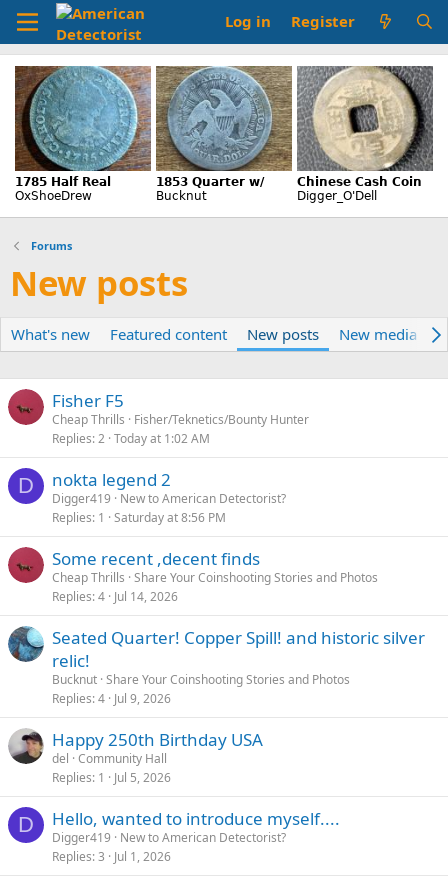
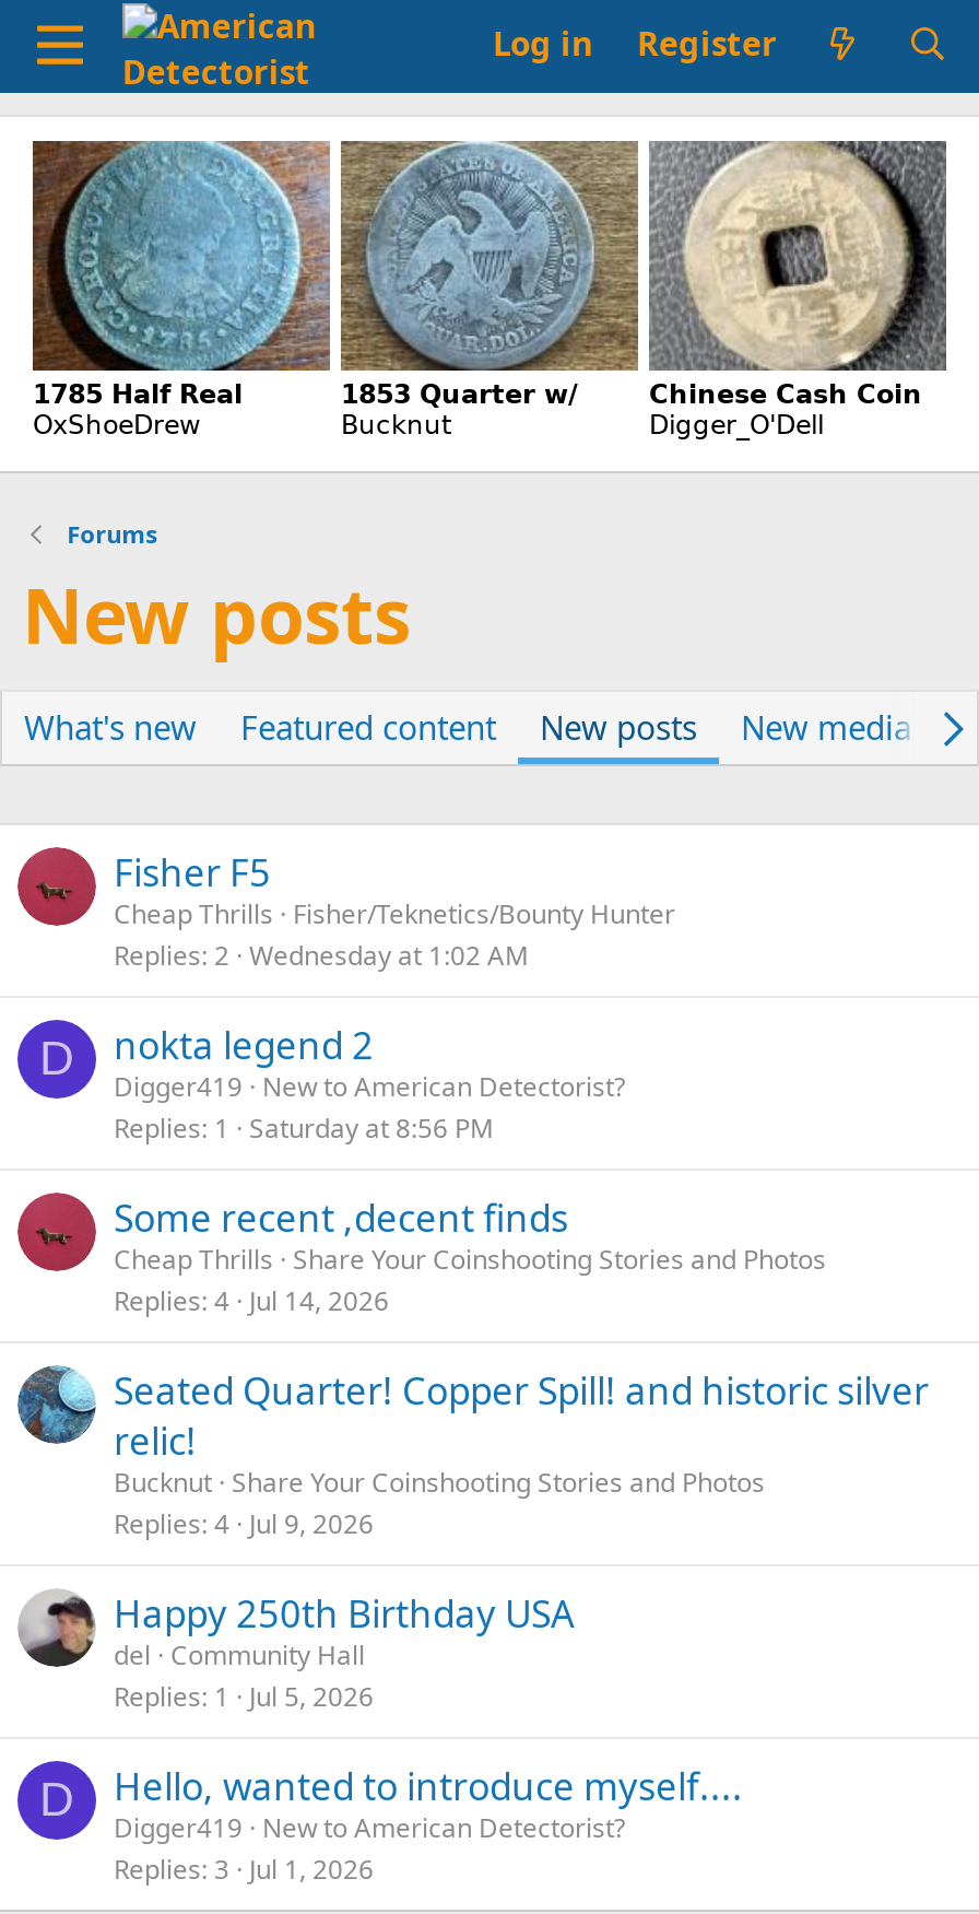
- Replies 2 Today at 1:02 AM
+ Replies 2 Wednesday at 1:02 AM
